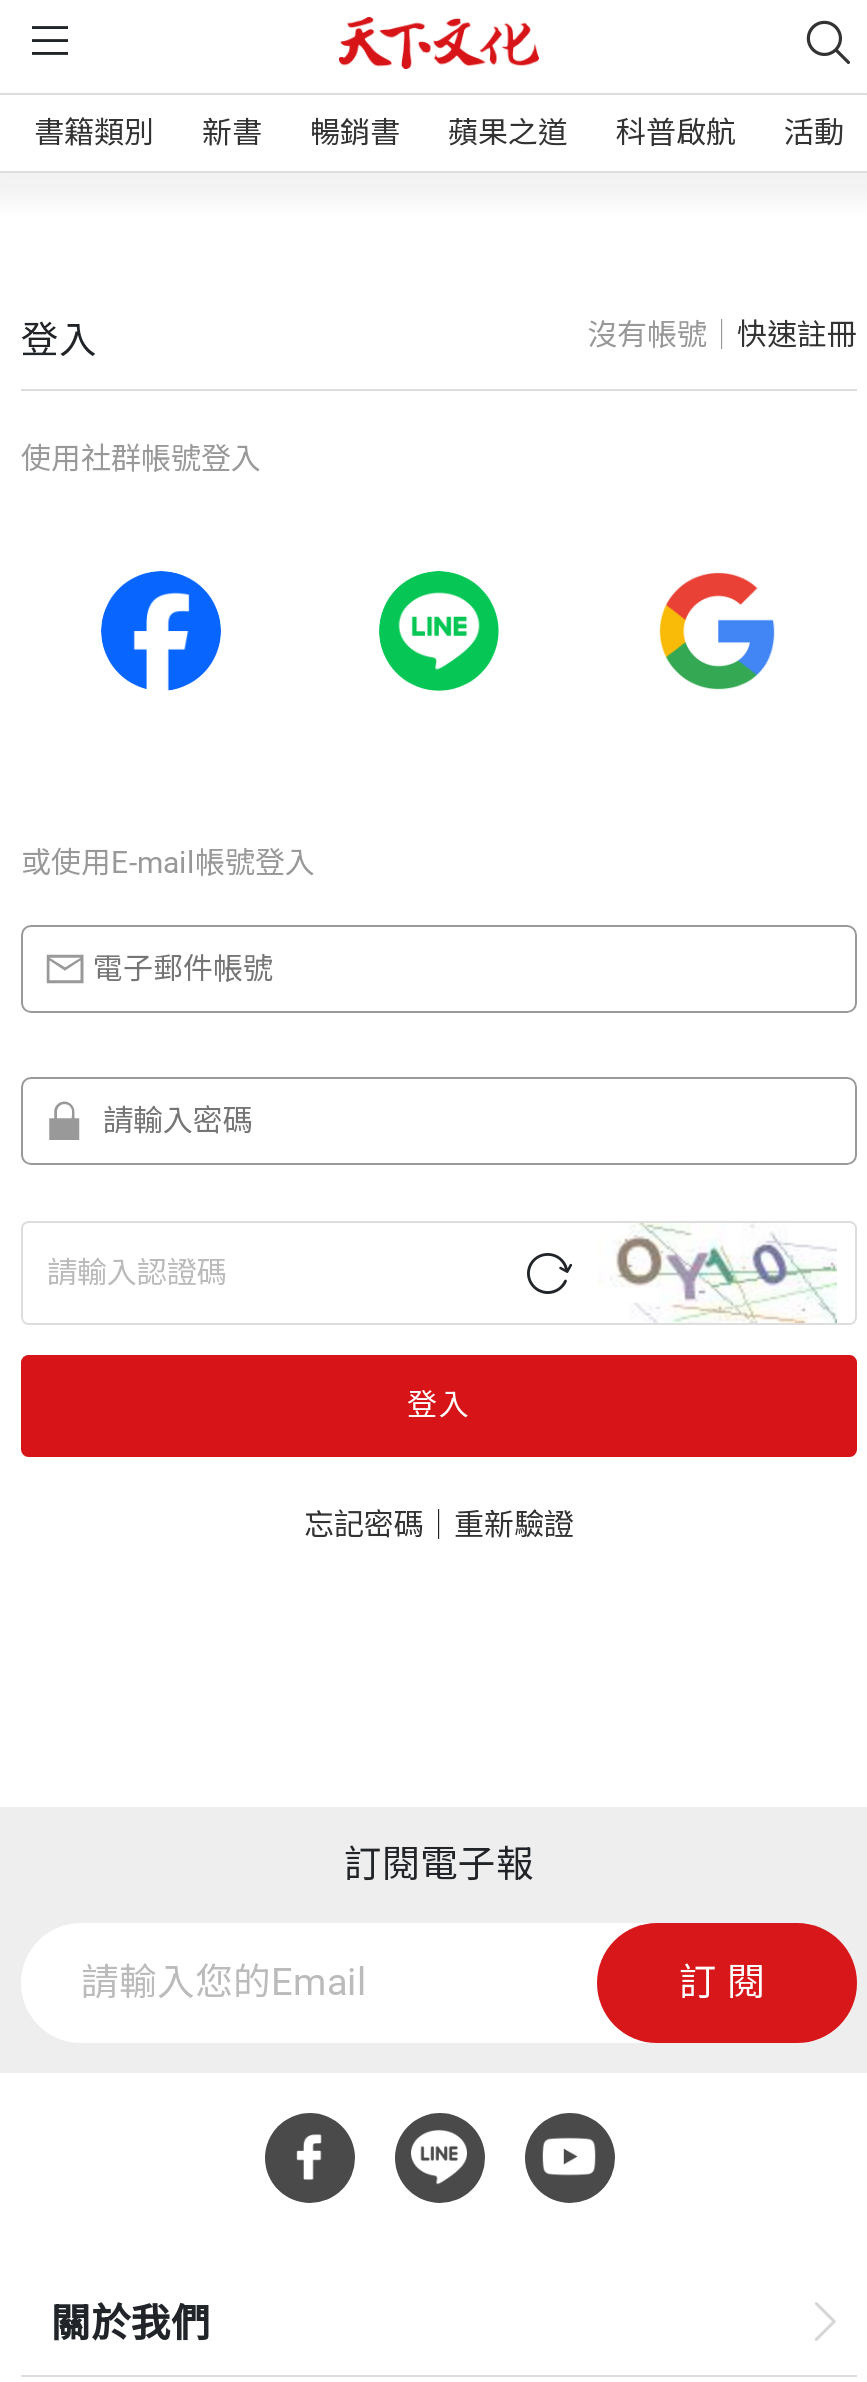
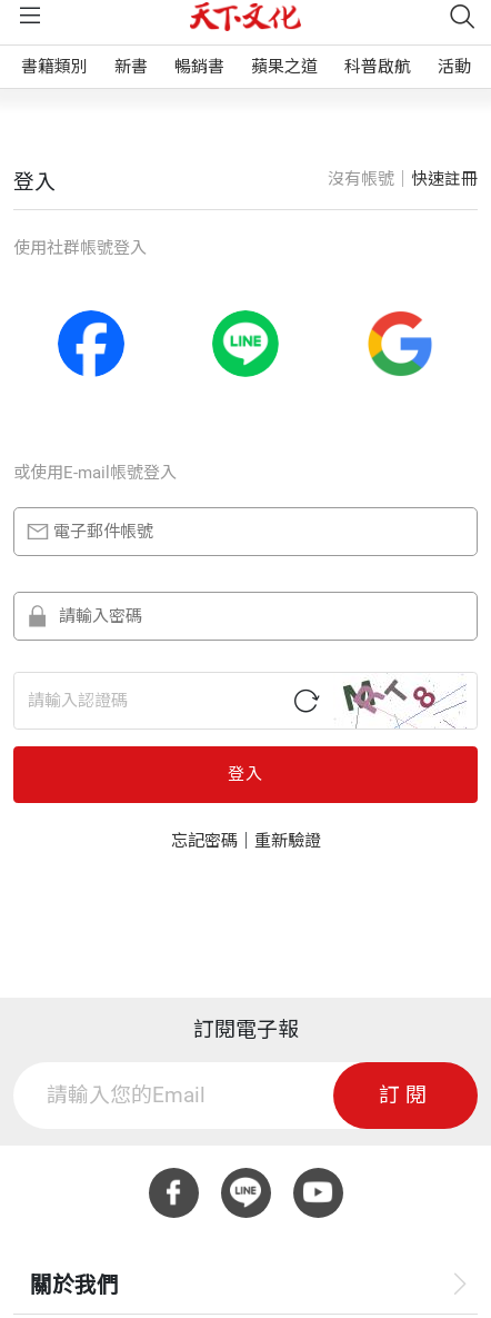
- [image]
+ [image]
